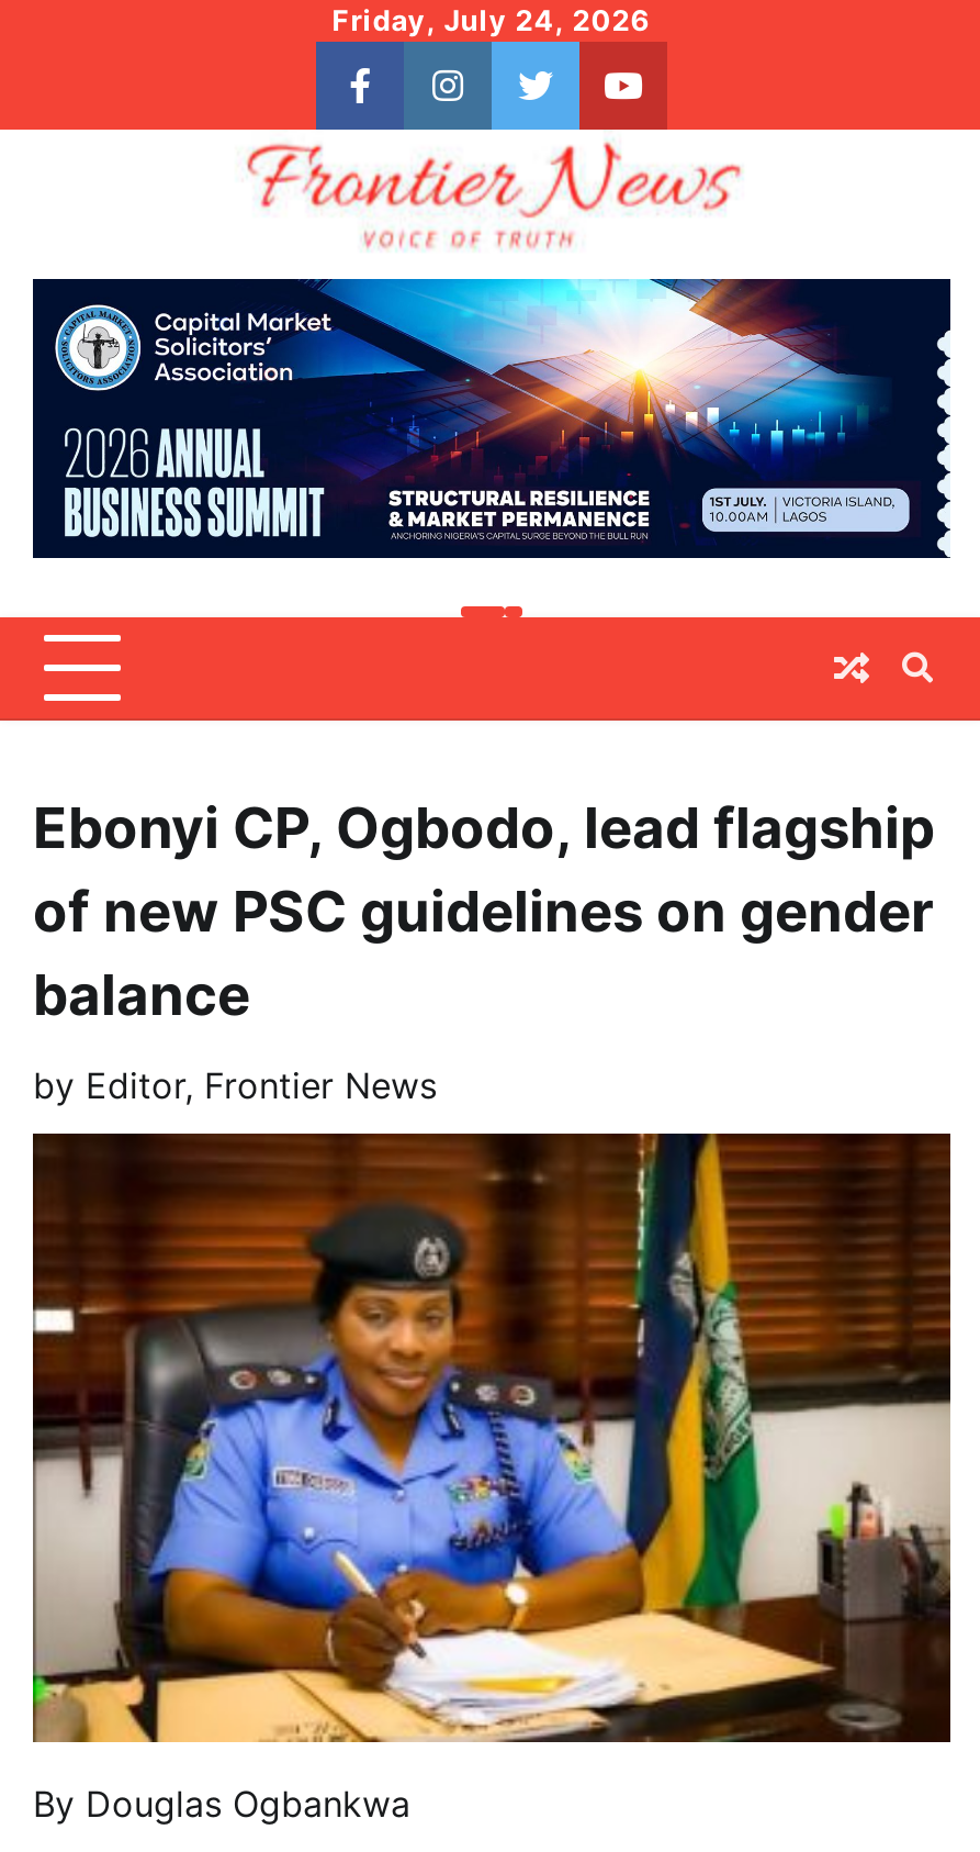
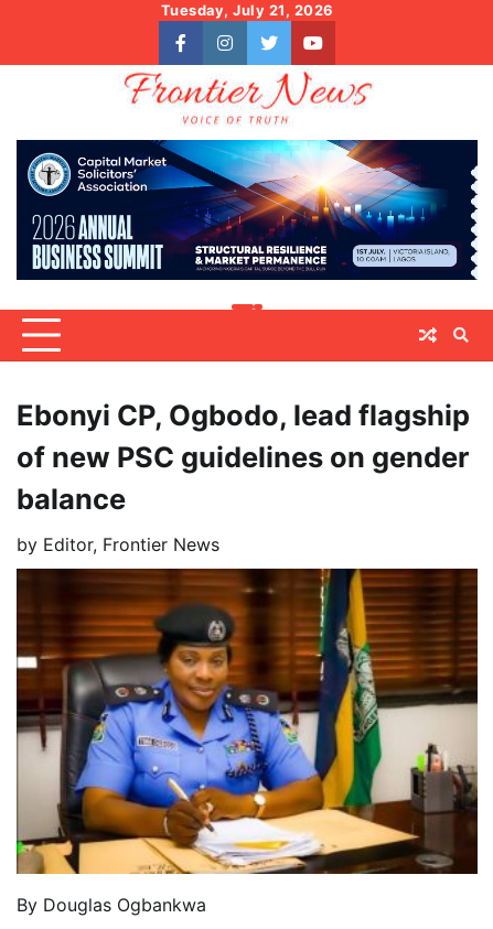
- Friday, July 24, 2026
+ Tuesday, July 21, 2026
